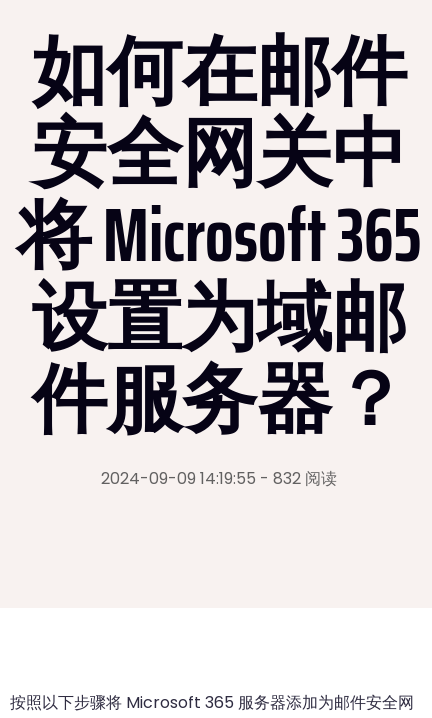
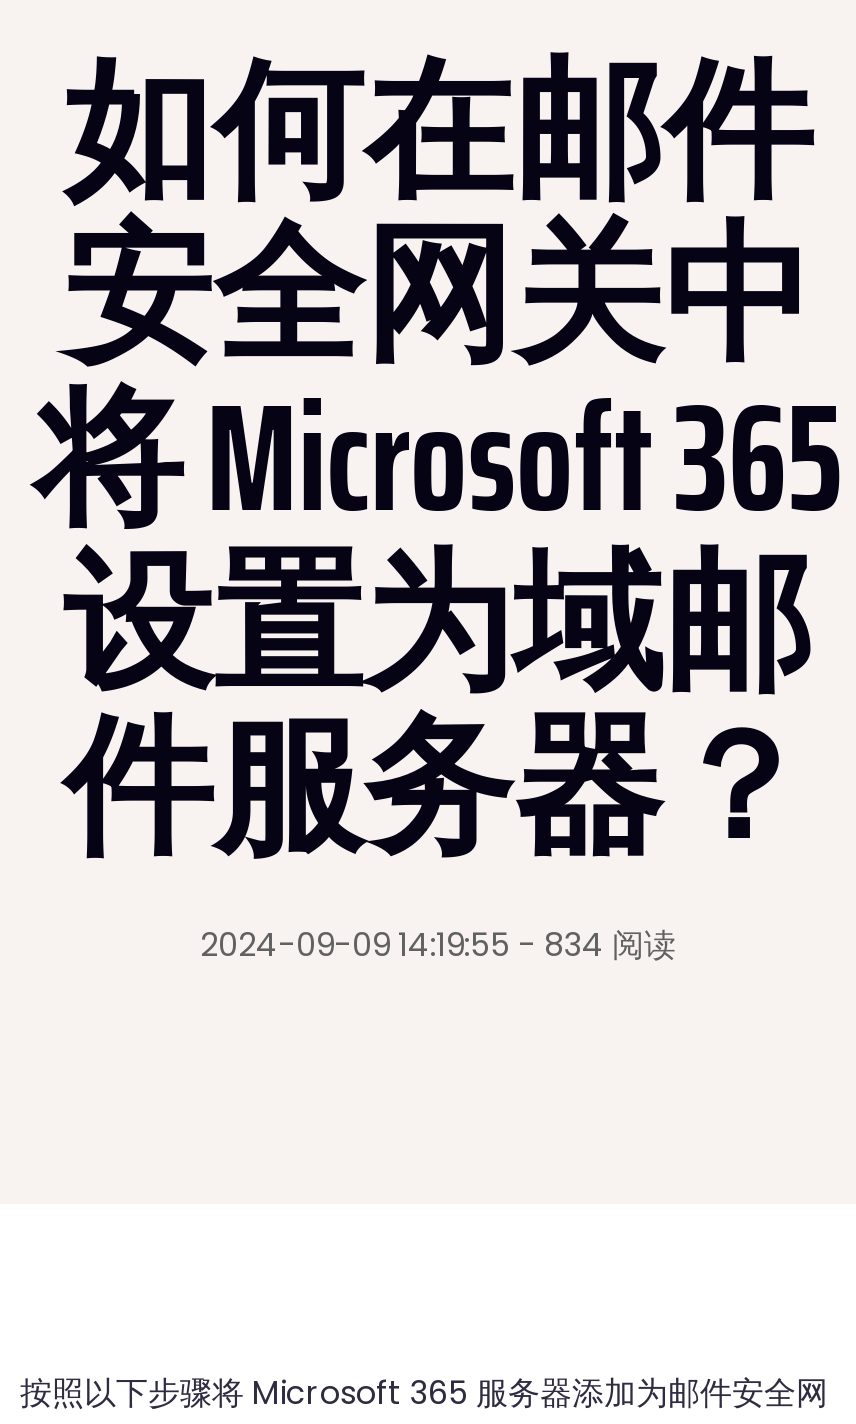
- 2024-09-09 14:19:55 - 832 阅读
+ 2024-09-09 14:19:55 - 834 阅读
